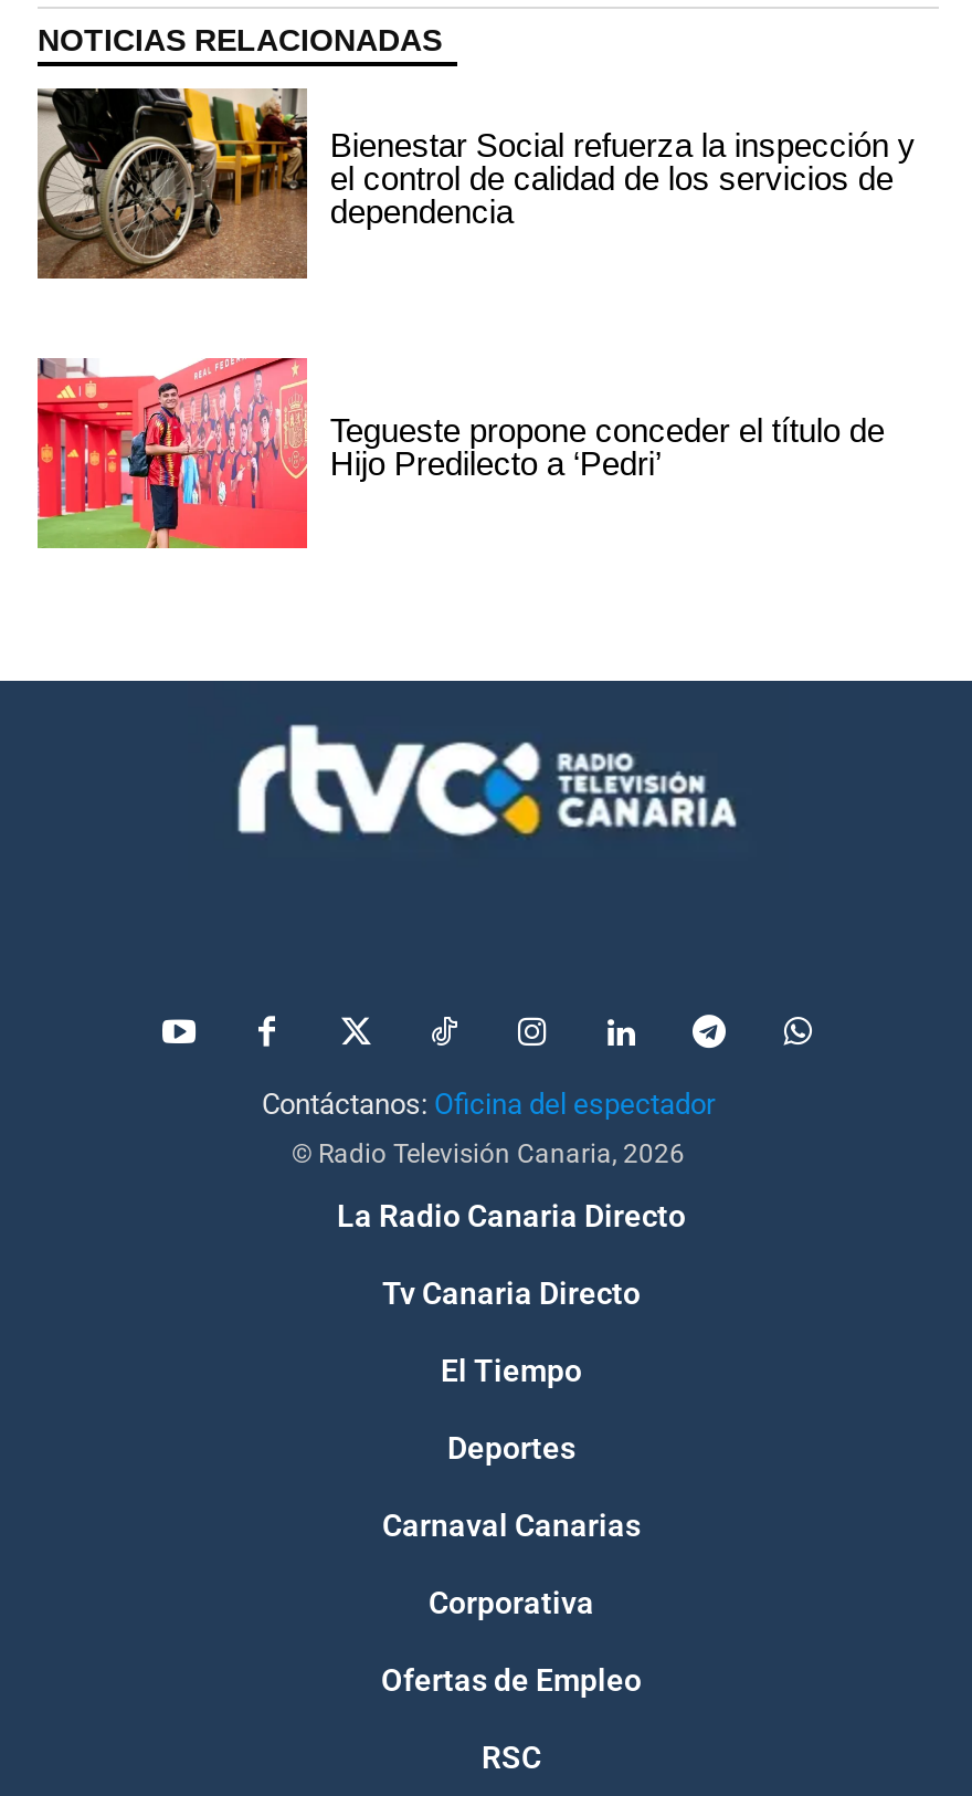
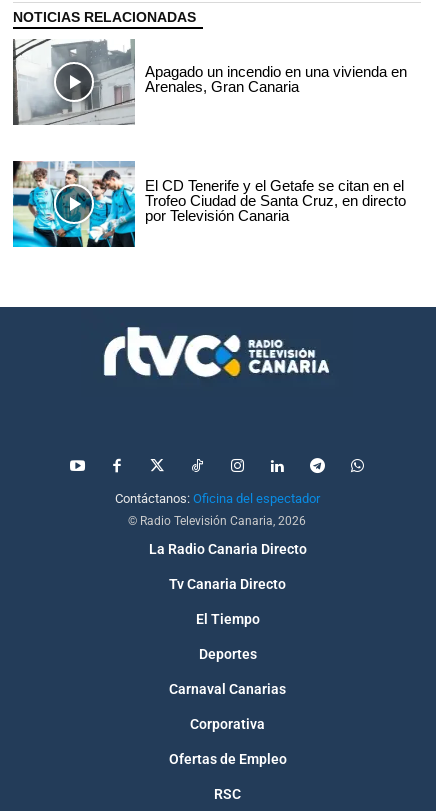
- [image]
- Bienestar Social refuerza la inspección y
- el control de calidad de los servicios de
- dependencia
+ [image]
+ Apagado un incendio en una vivienda en
+ Arenales, Gran Canaria

- [image]
- Tegueste propone conceder el título de
- Hijo Predilecto a ‘Pedri’
+ [image]
+ El CD Tenerife y el Getafe se citan en el
+ Trofeo Ciudad de Santa Cruz, en directo
+ por Televisión Canaria
